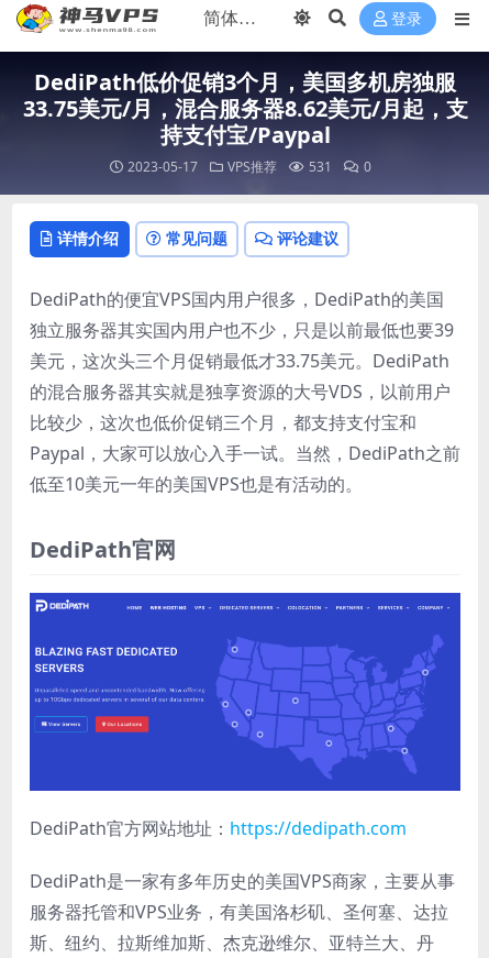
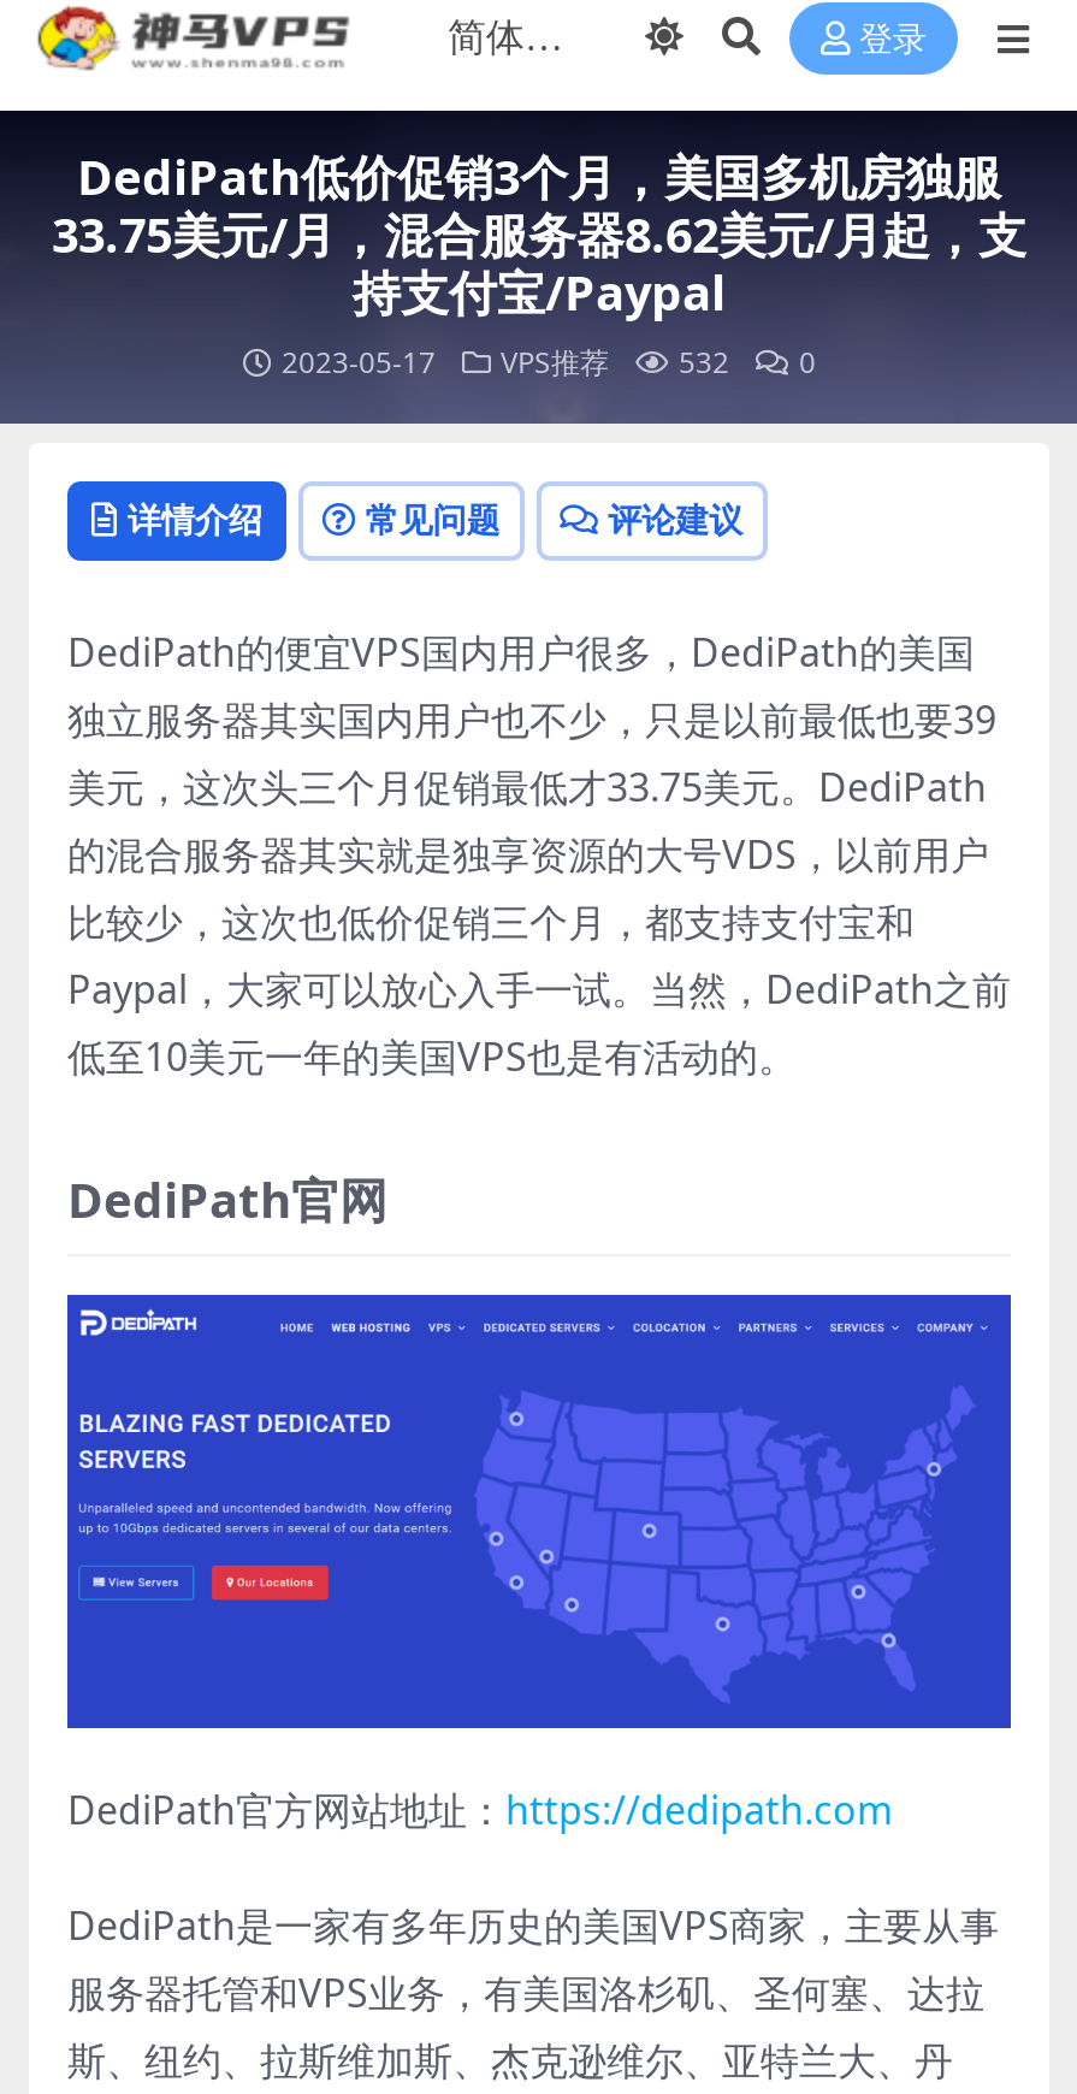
- 2023-05-17 VPS推荐 531 0
+ 2023-05-17 VPS推荐 532 0
